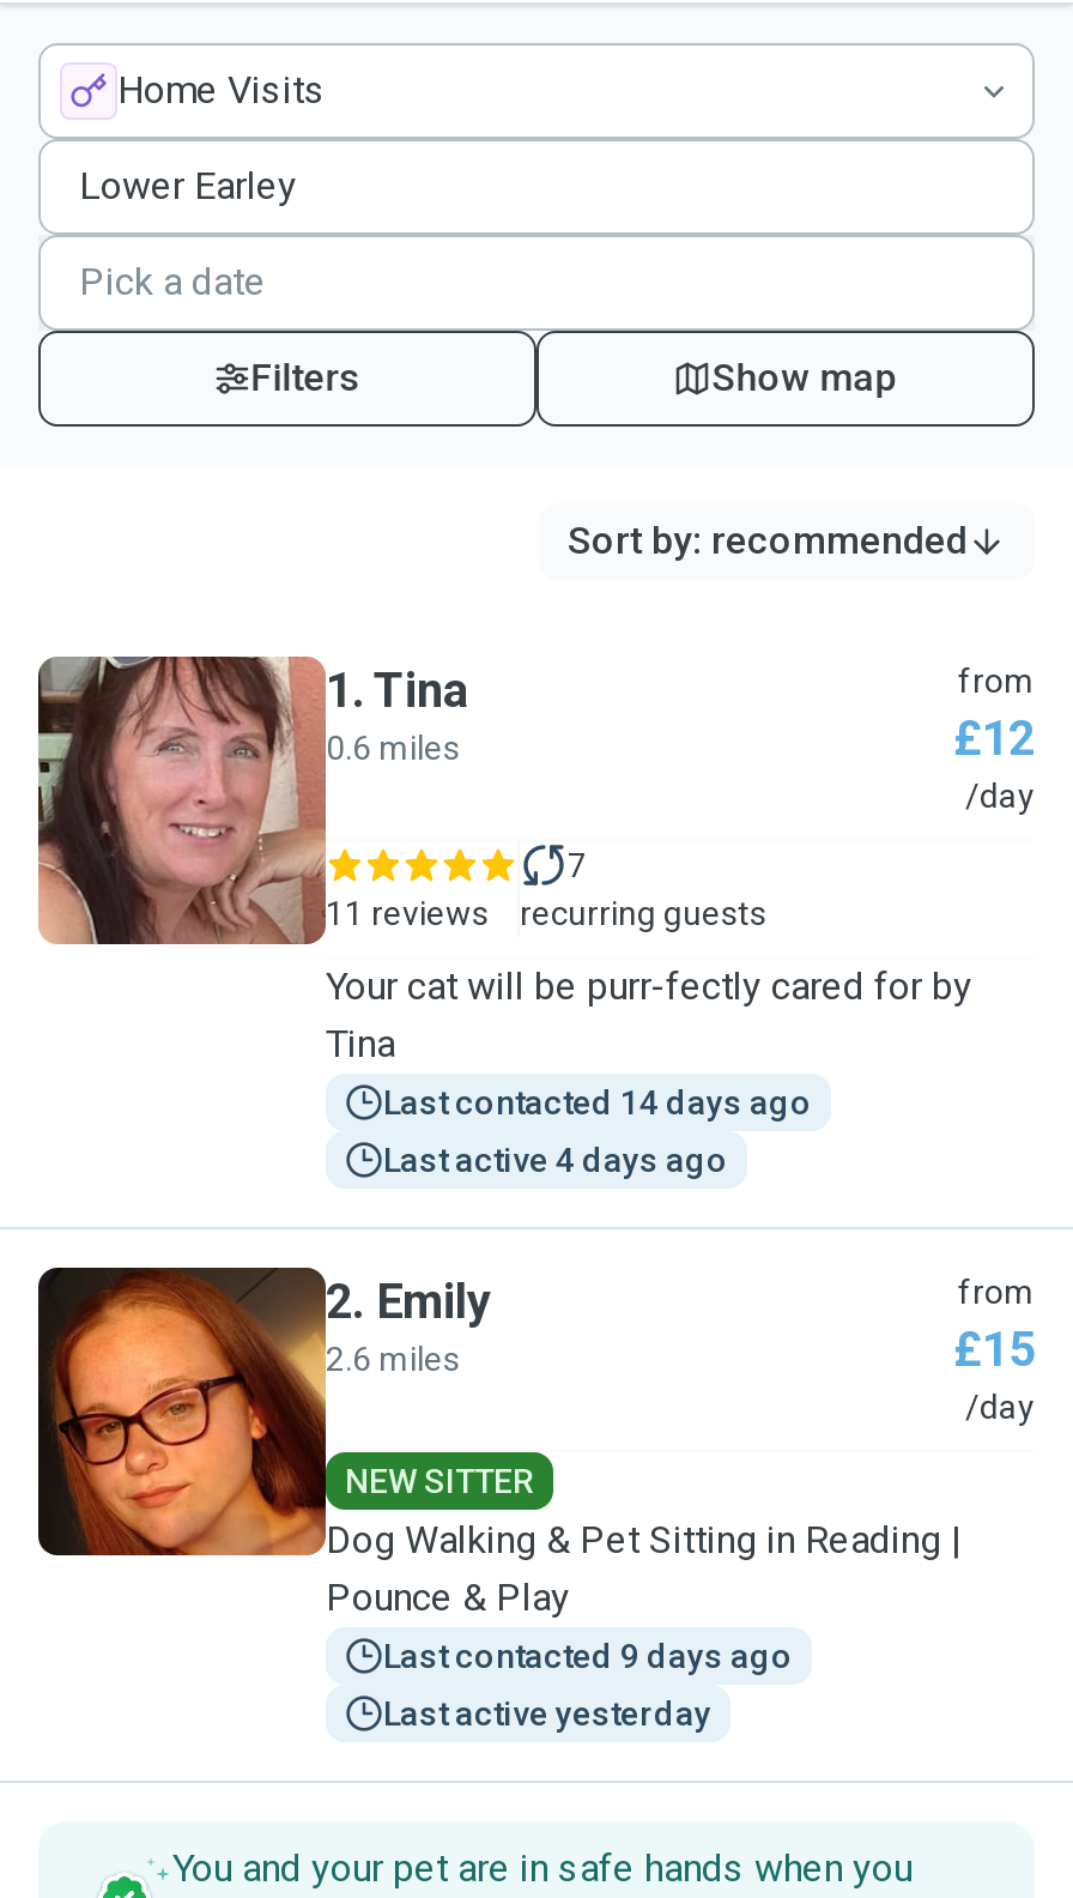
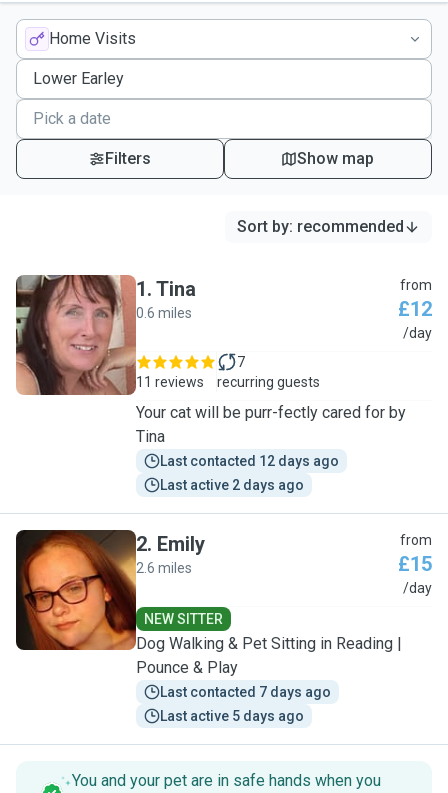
- Last contacted 14 days ago
+ Last contacted 12 days ago

- Last active 4 days ago
+ Last active 2 days ago

- Last contacted 9 days ago
+ Last contacted 7 days ago

- Last active yesterday
+ Last active 5 days ago
